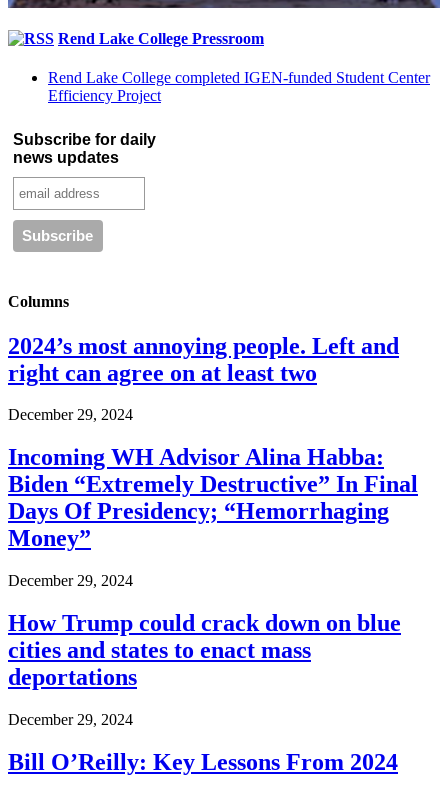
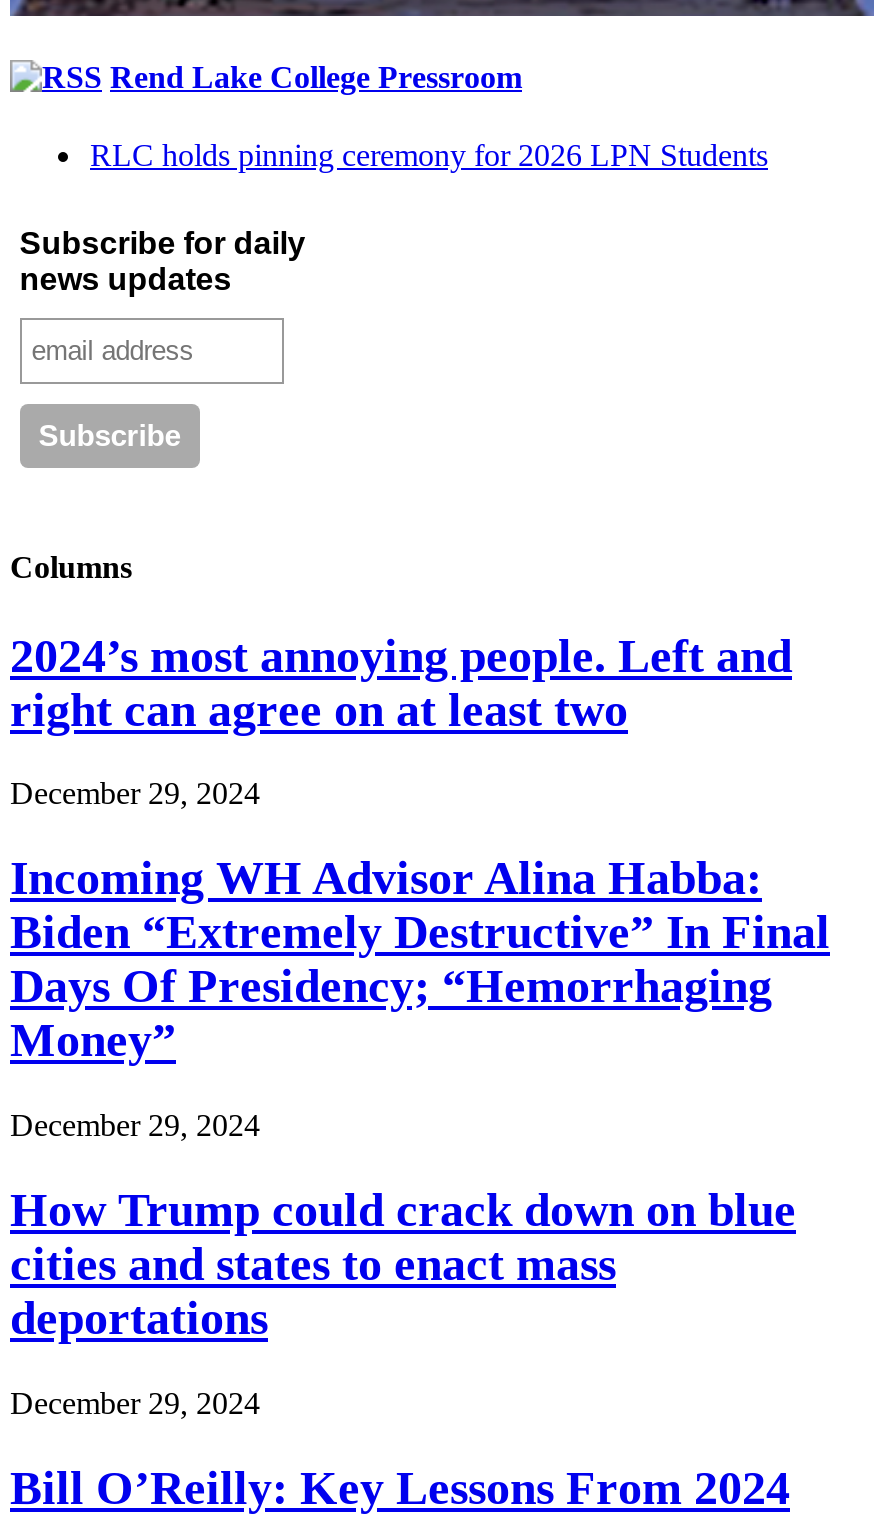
- Rend Lake College completed IGEN-funded Student Center
- Efficiency Project
+ RLC holds pinning ceremony for 2026 LPN Students
